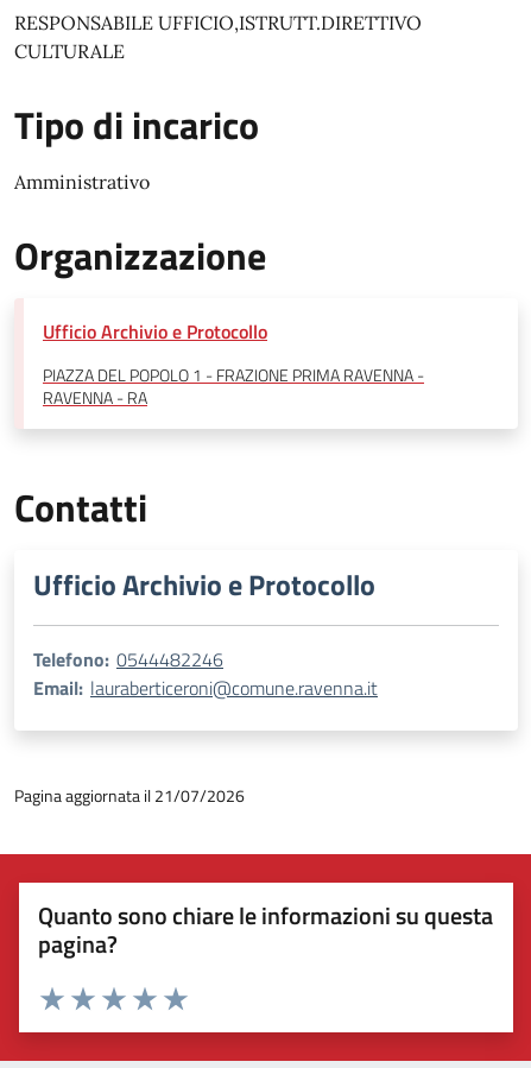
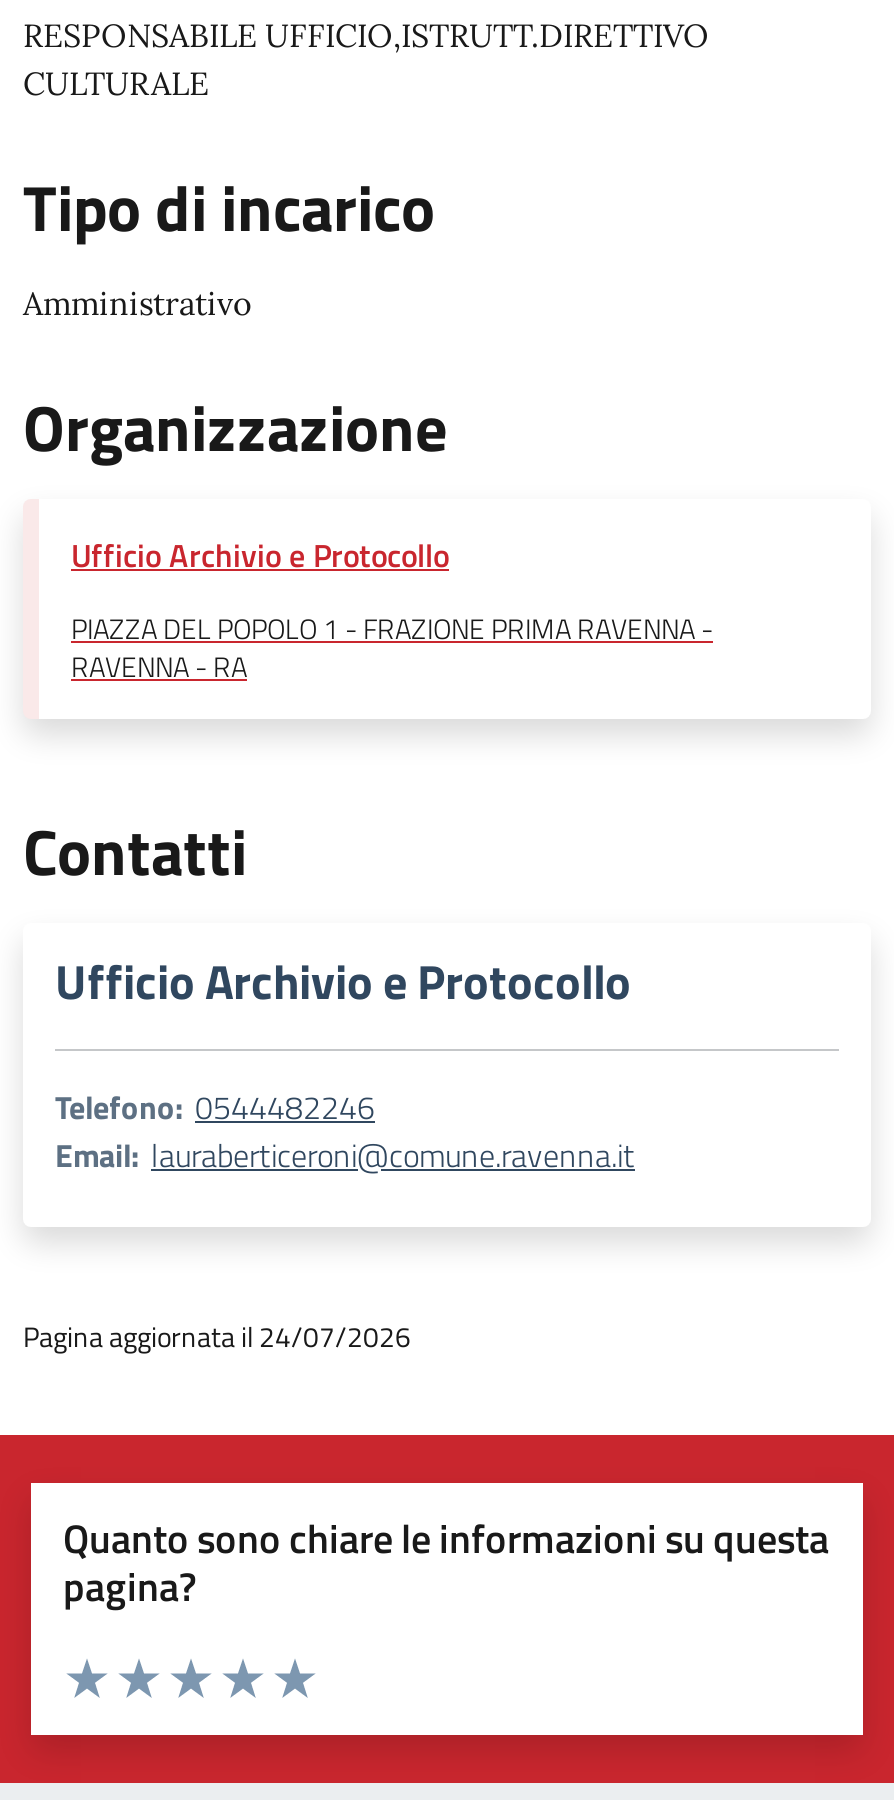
- Pagina aggiornata il 21/07/2026
+ Pagina aggiornata il 24/07/2026
